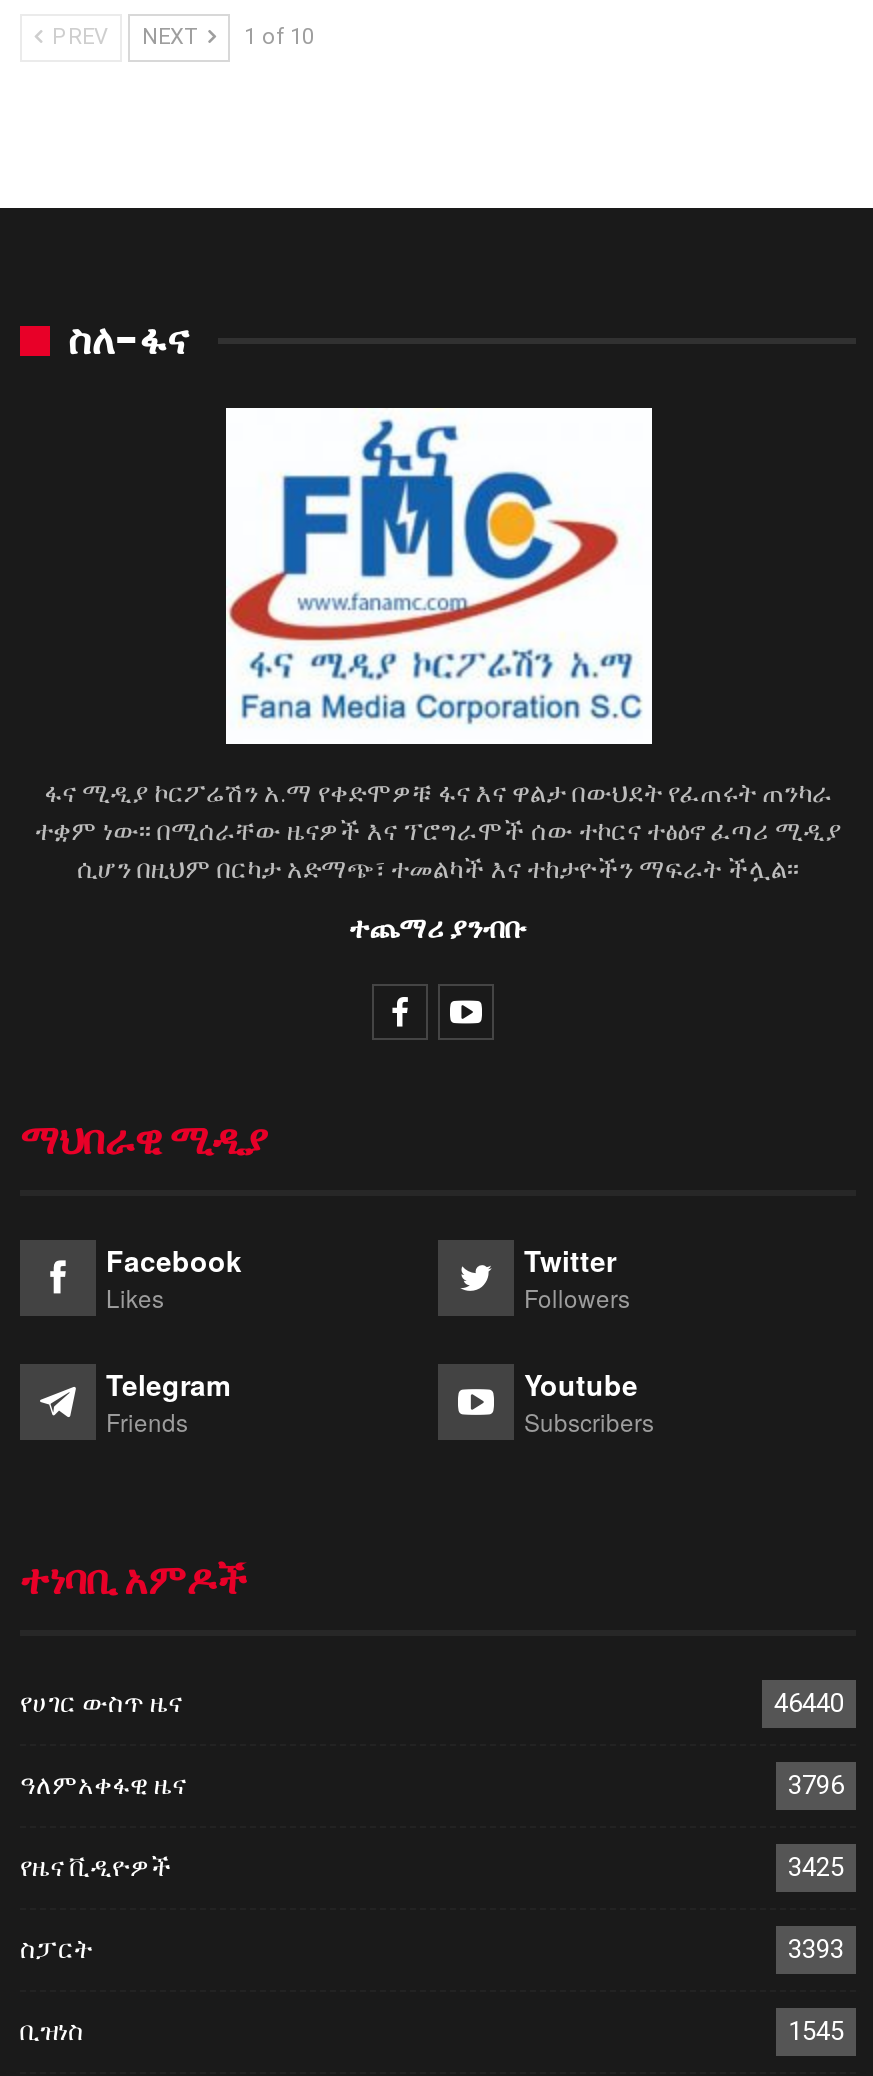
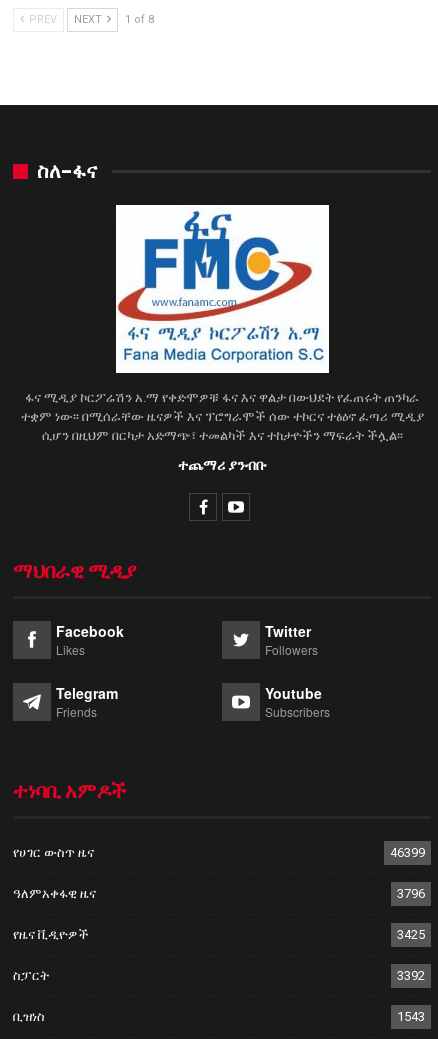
- PREV NEXT 1 of 10
+ PREV NEXT 1 of 8

- 46440
+ 46399

- 3393
+ 3392

- 1545
+ 1543
